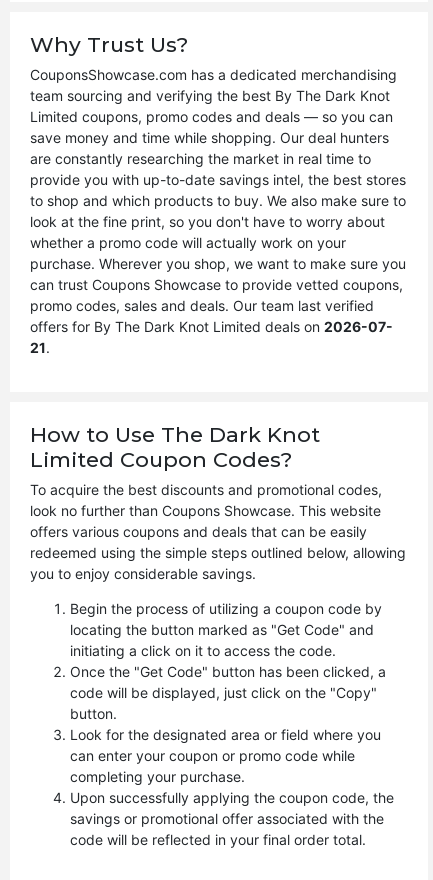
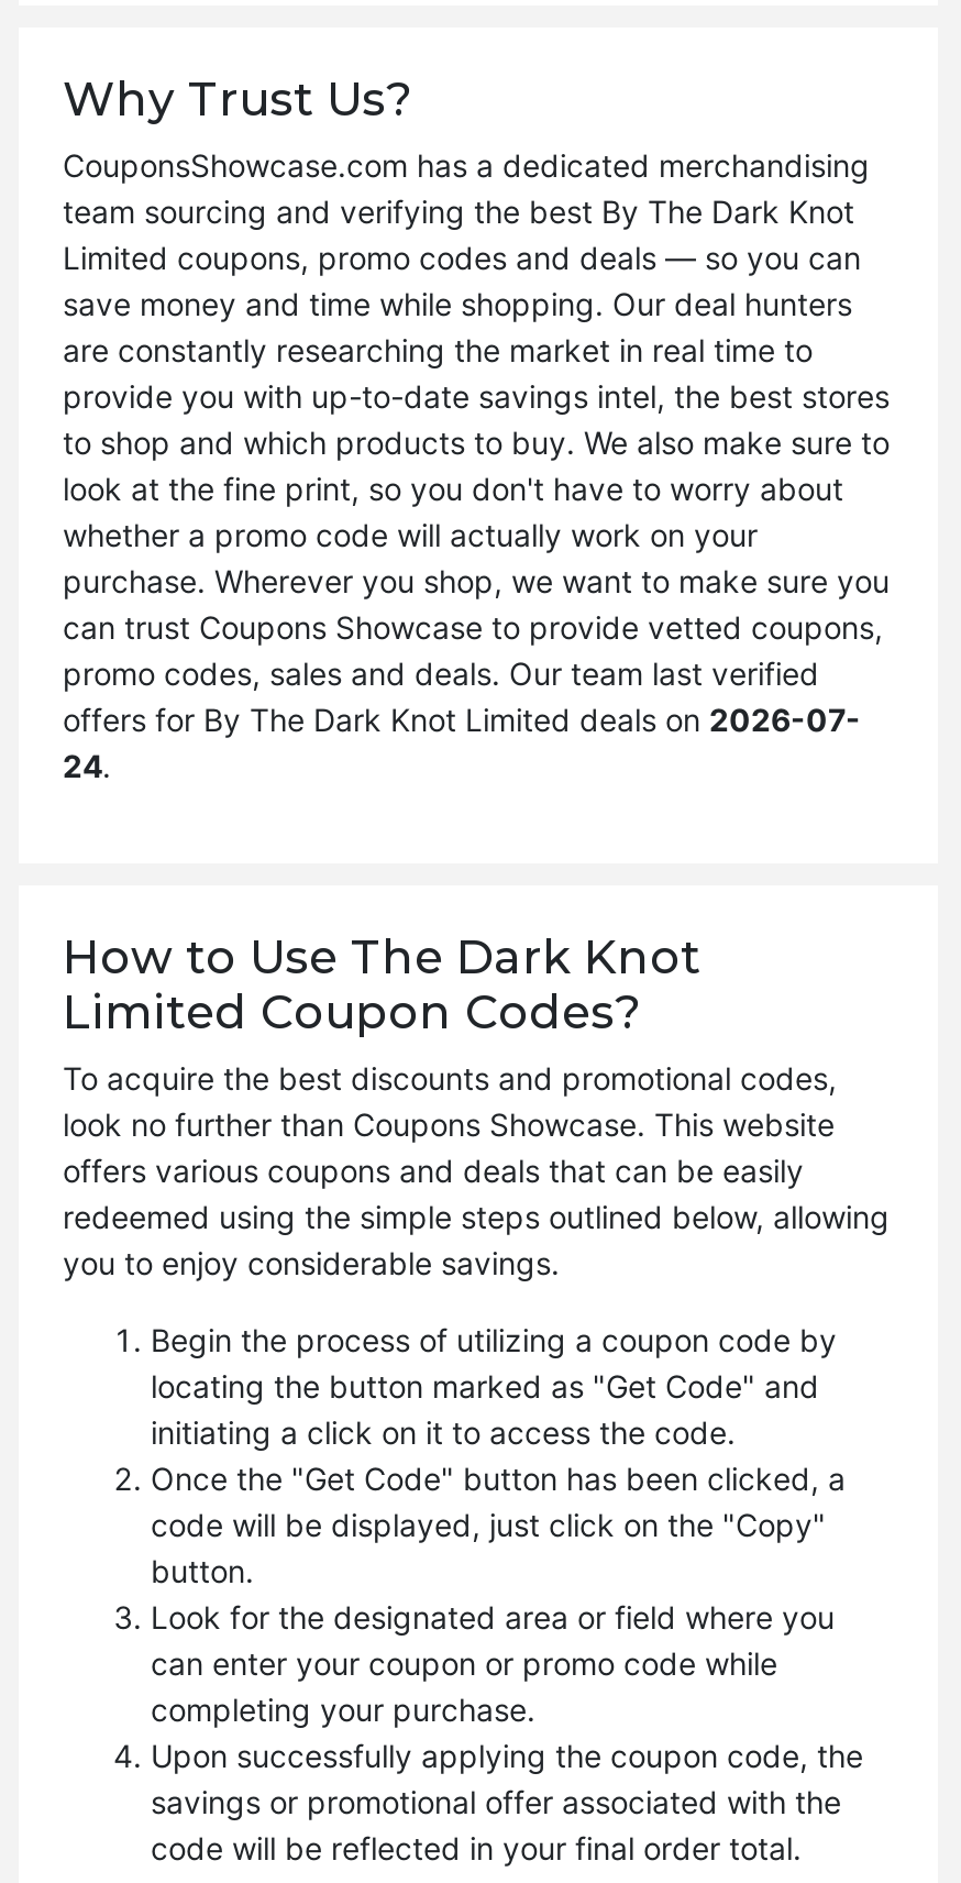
- 21.
+ 24.
